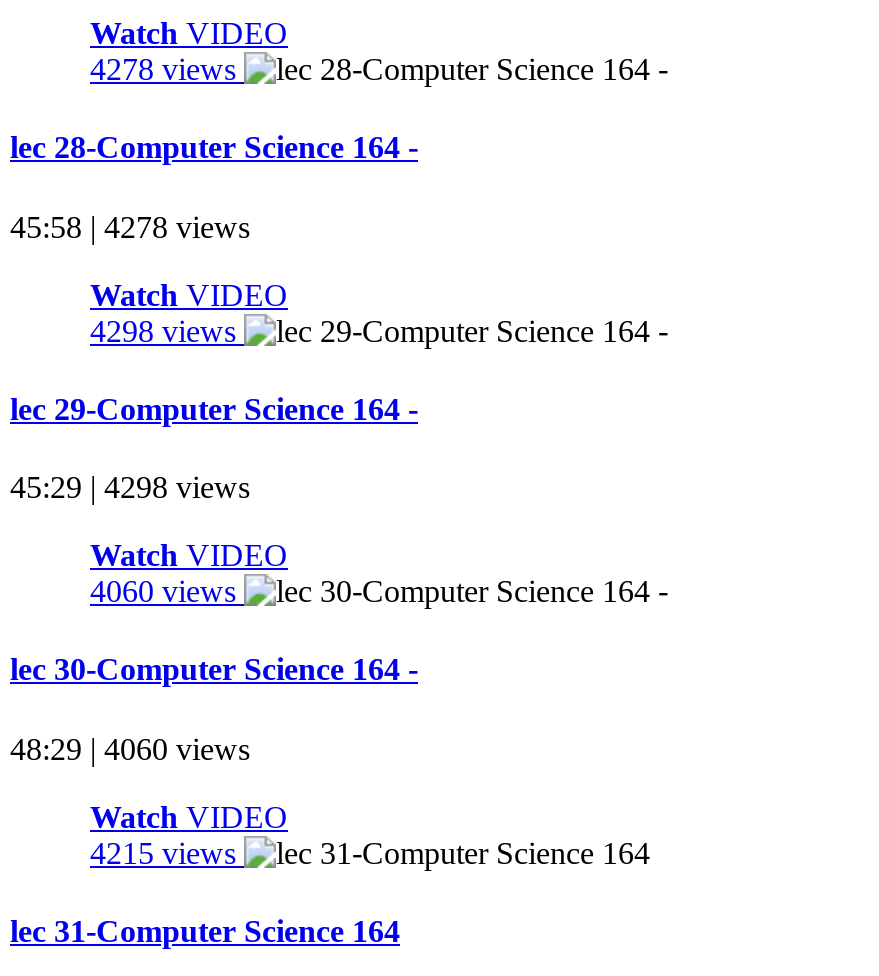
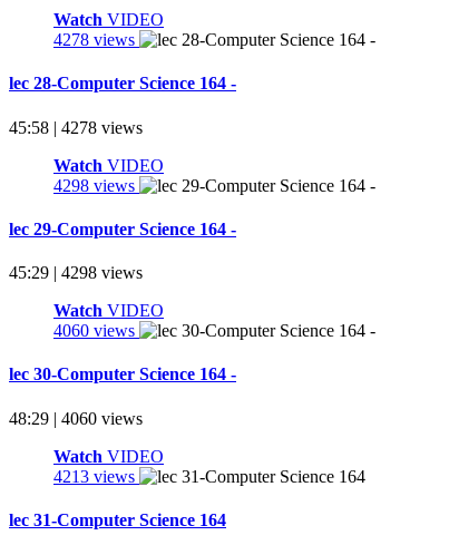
- 4215 views
+ 4213 views
